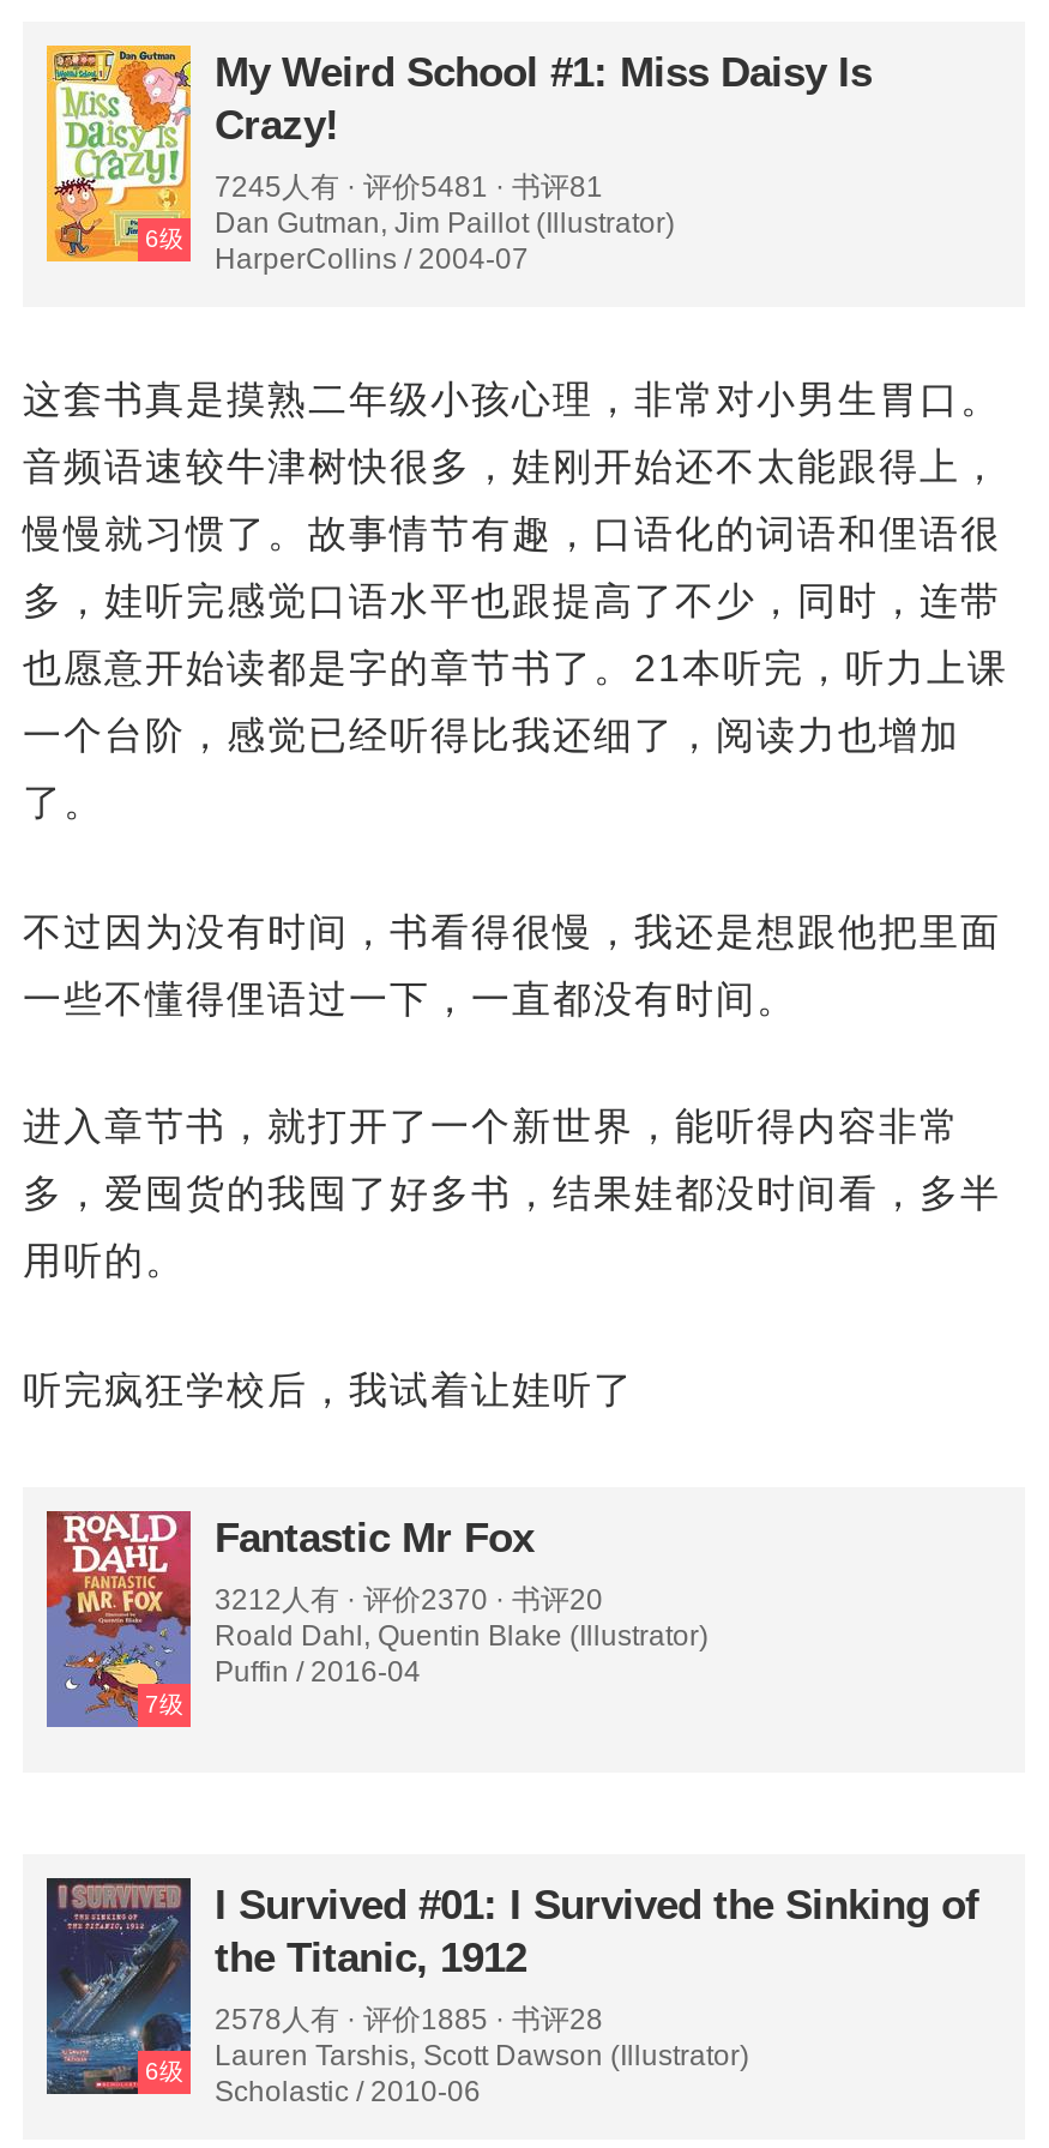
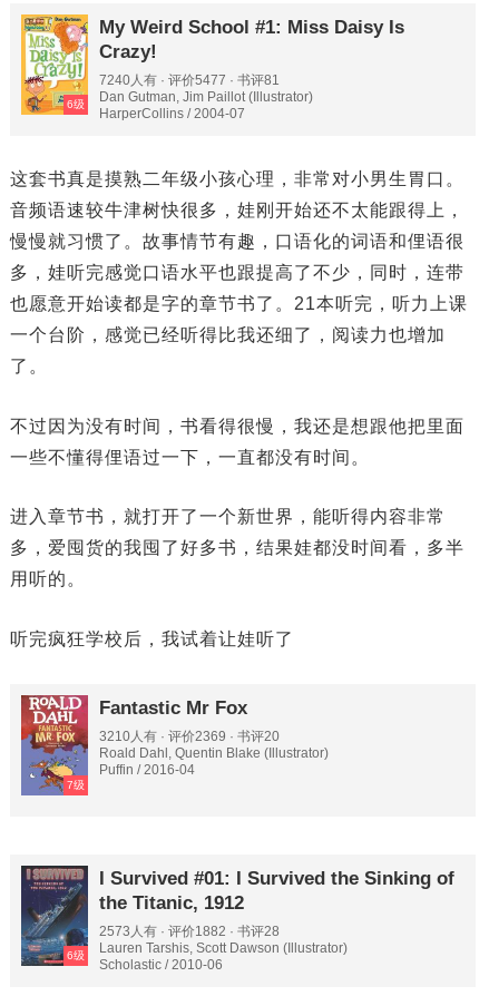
- 7245人有 · 评价5481 · 书评81
+ 7240人有 · 评价5477 · 书评81

- 3212人有 · 评价2370 · 书评20
+ 3210人有 · 评价2369 · 书评20

- 2578人有 · 评价1885 · 书评28
+ 2573人有 · 评价1882 · 书评28
